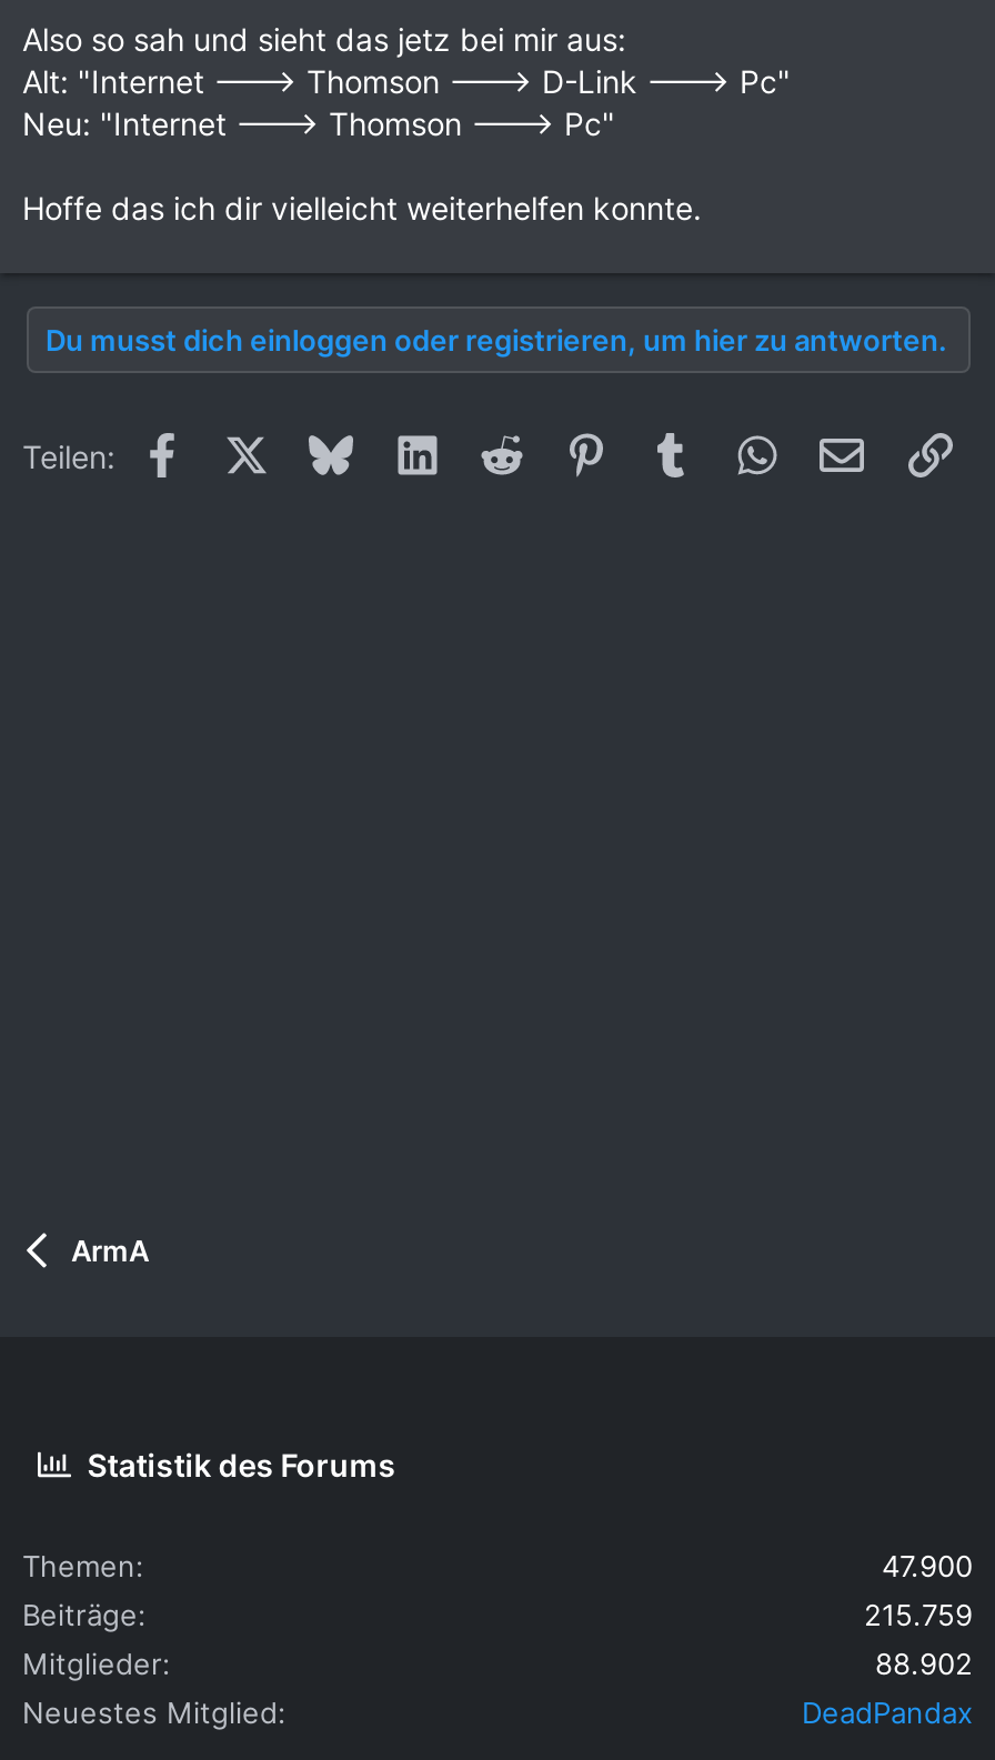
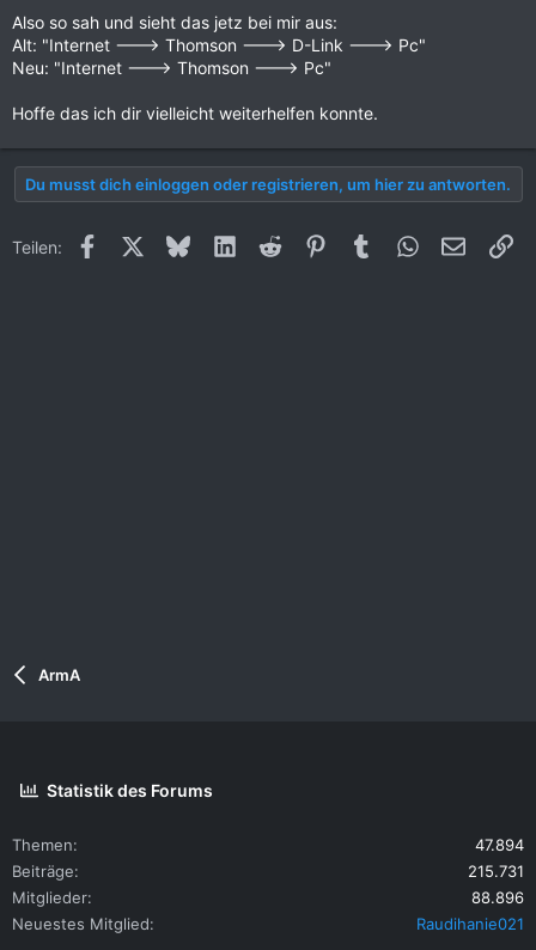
- 47.900
+ 47.894

- 215.759
+ 215.731

- 88.902
+ 88.896

- DeadPandax
+ Raudihanie021
